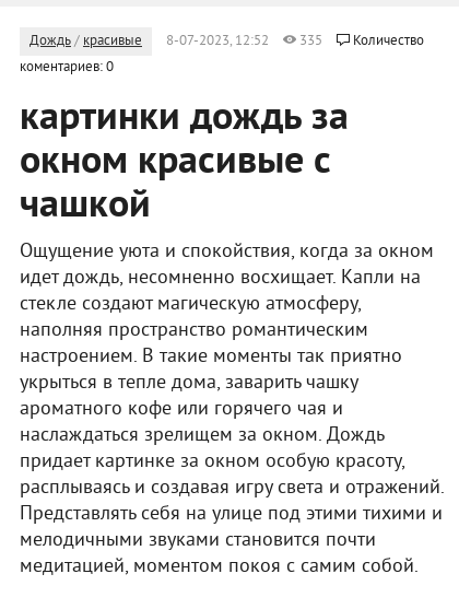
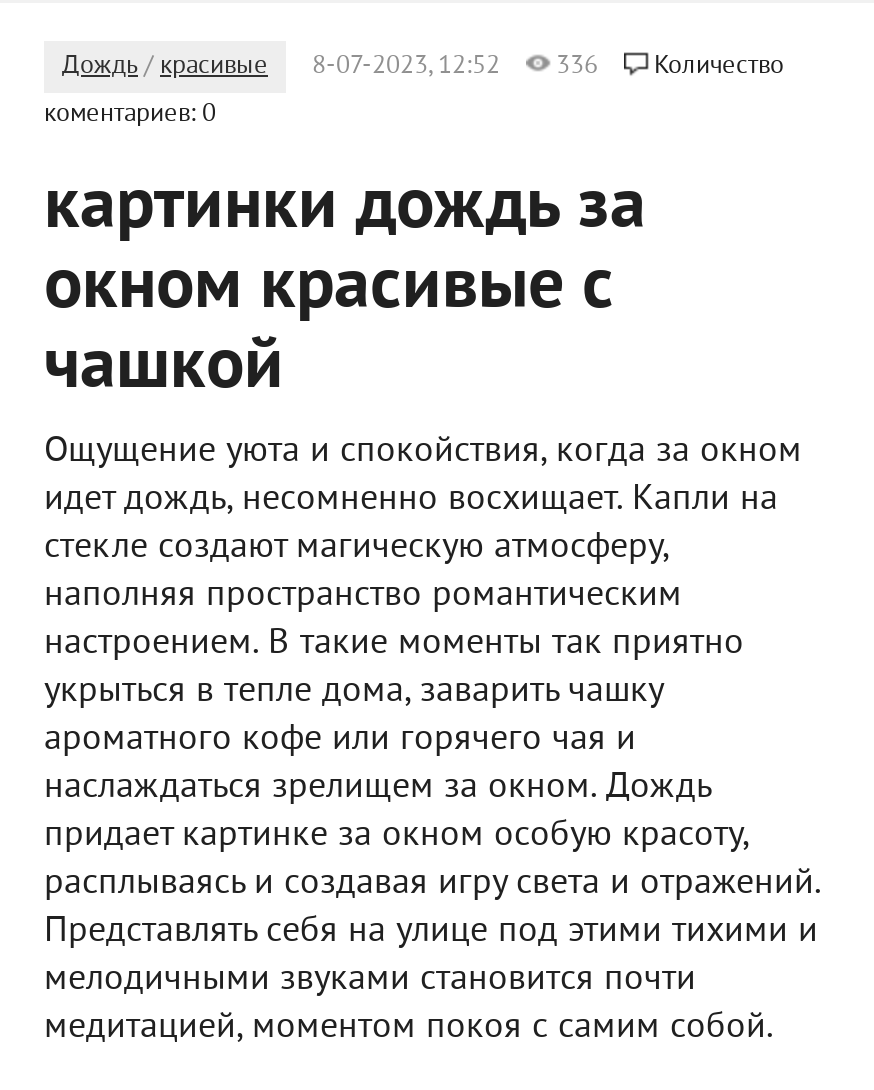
- Дождь / красивые 8-07-2023, 12:52 335 Количество
+ Дождь / красивые 8-07-2023, 12:52 336 Количество
